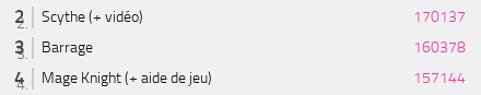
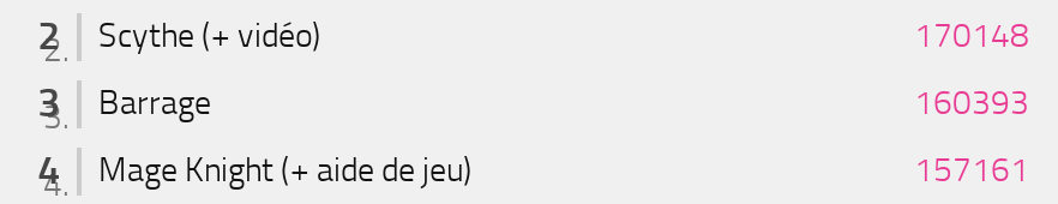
- 170137
+ 170148

- 160378
+ 160393

- 157144
+ 157161
